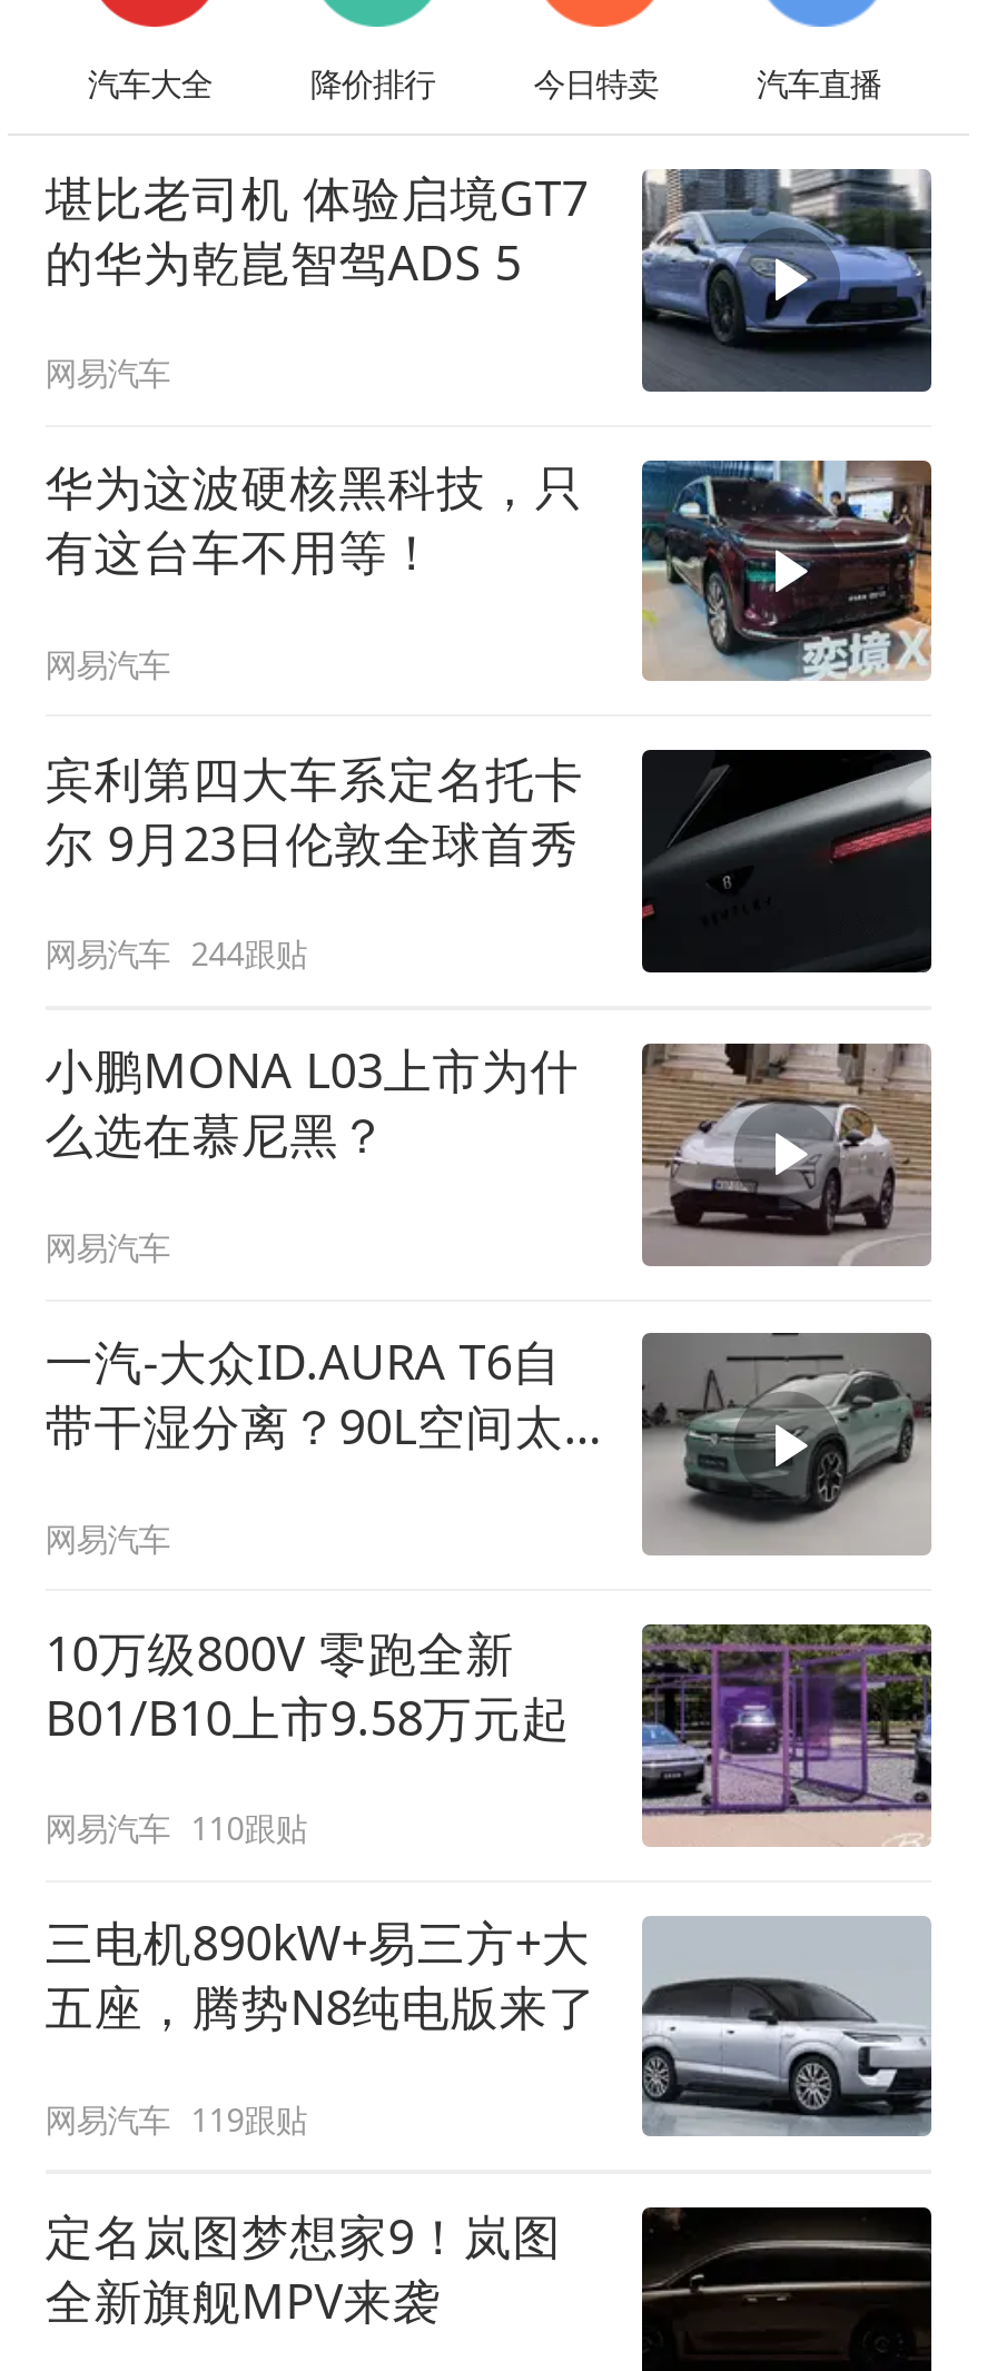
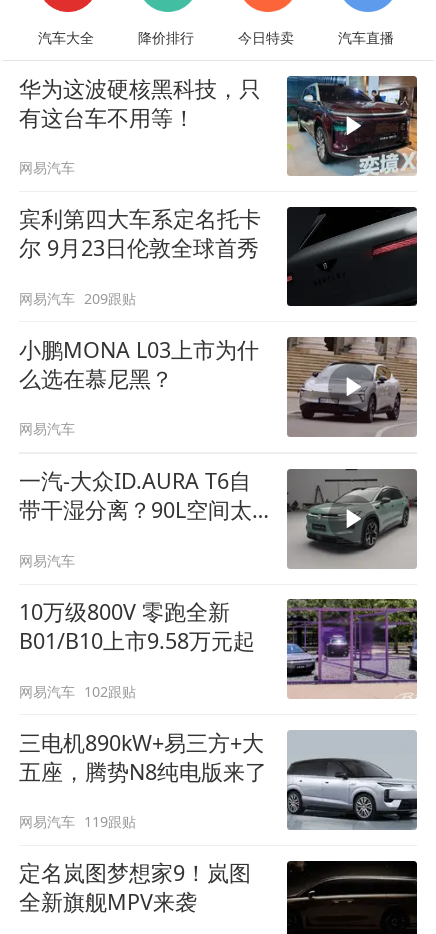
- [image]
- 堪比老司机 体验启境GT7
- 的华为乾崑智驾ADS 5
- 网易汽车

- 网易汽车 244跟贴
+ 网易汽车 209跟贴

- 网易汽车 110跟贴
+ 网易汽车 102跟贴
